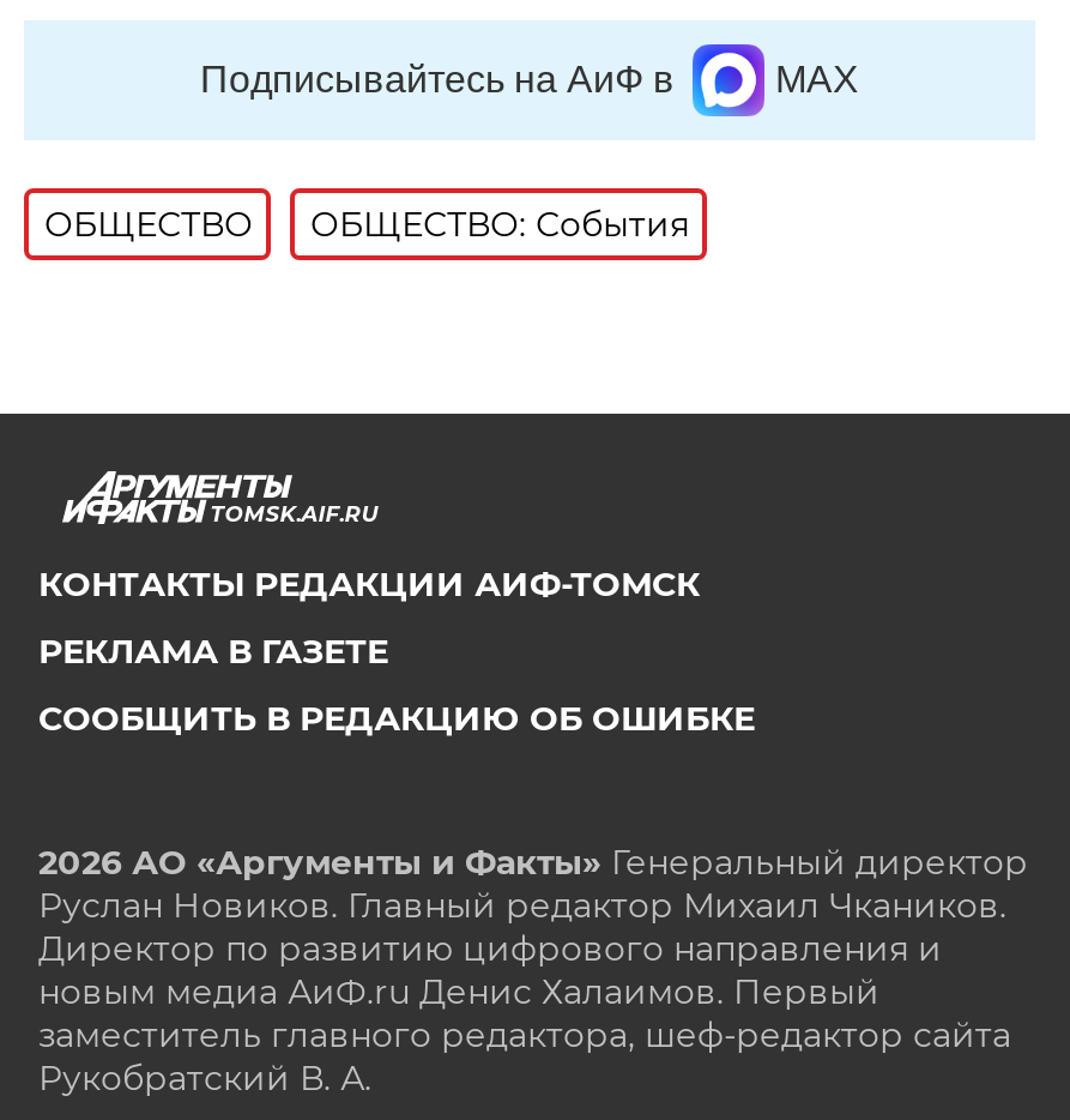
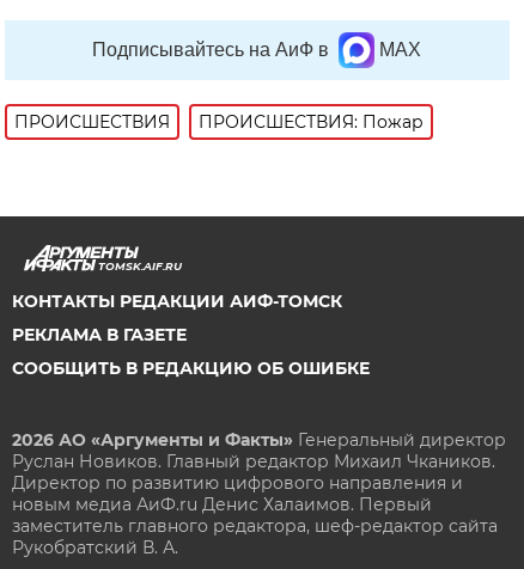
- ОБЩЕСТВО
- ОБЩЕСТВО: События
+ ПРОИСШЕСТВИЯ
+ ПРОИСШЕСТВИЯ: Пожар
